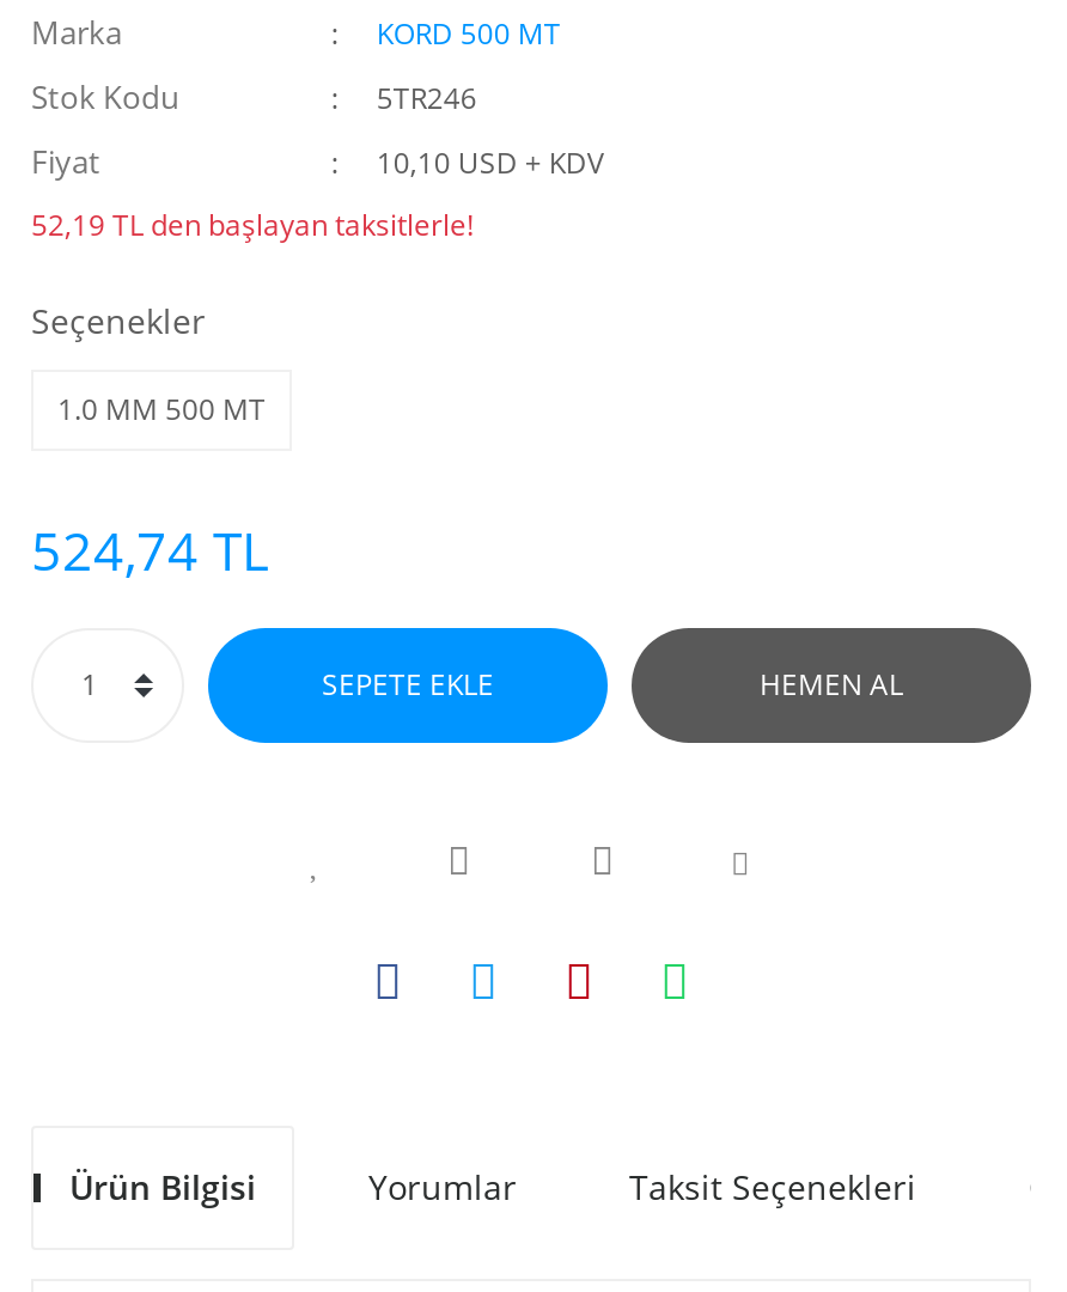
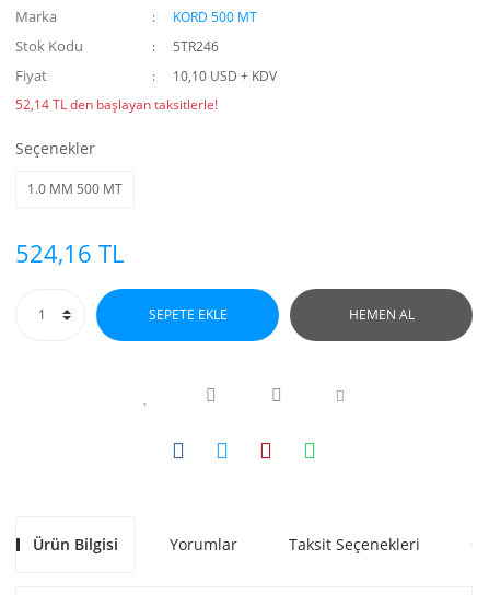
- 52,19 TL den başlayan taksitlerle!
+ 52,14 TL den başlayan taksitlerle!

- 524,74 TL
+ 524,16 TL
